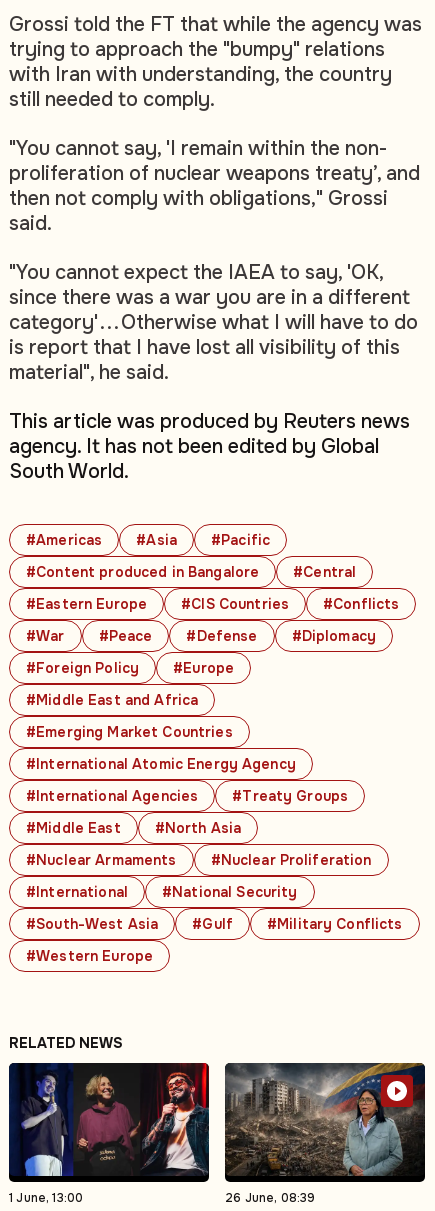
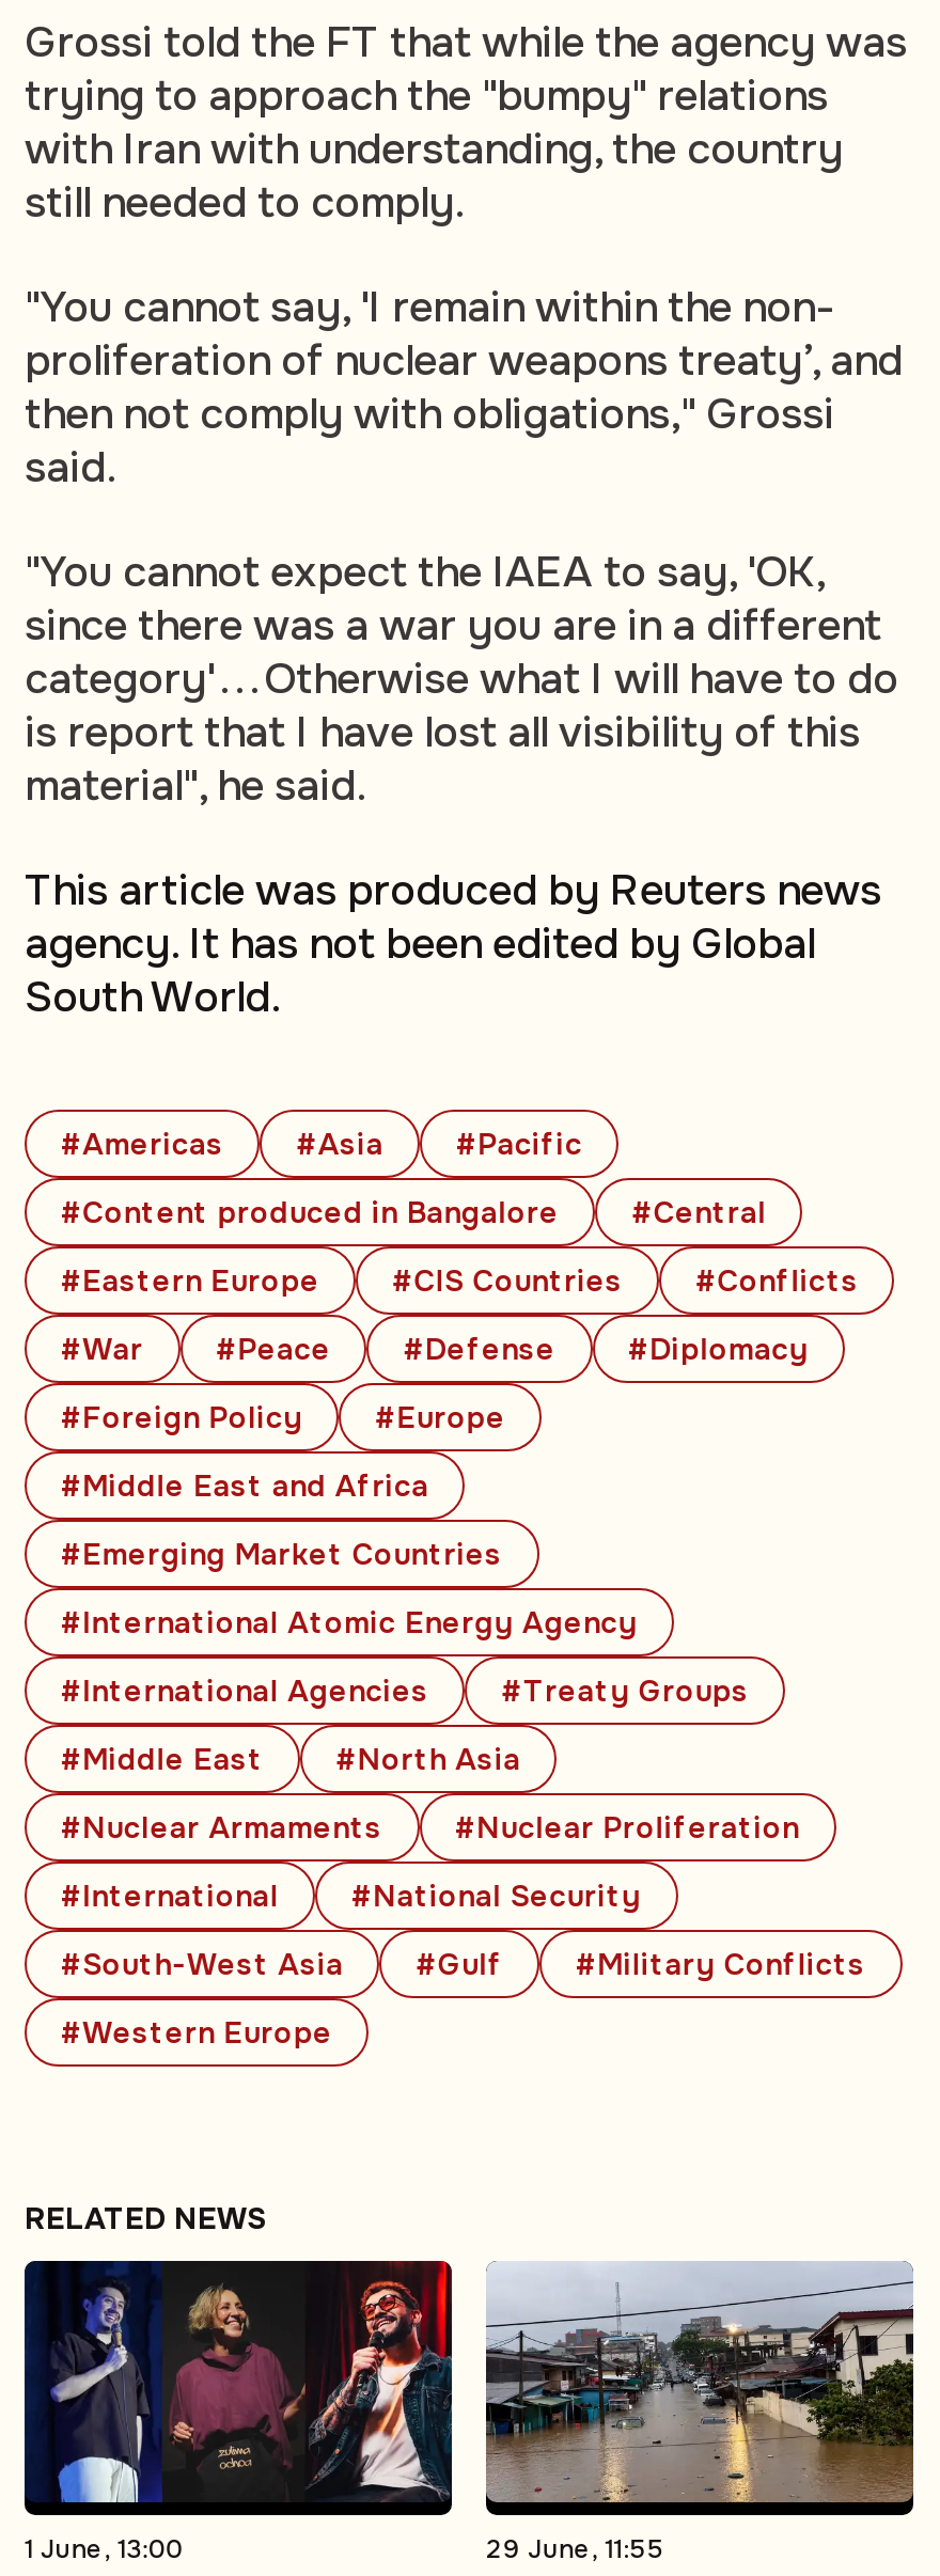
- [image]
- 26 June, 08:39
+ [image]
+ 29 June, 11:55
